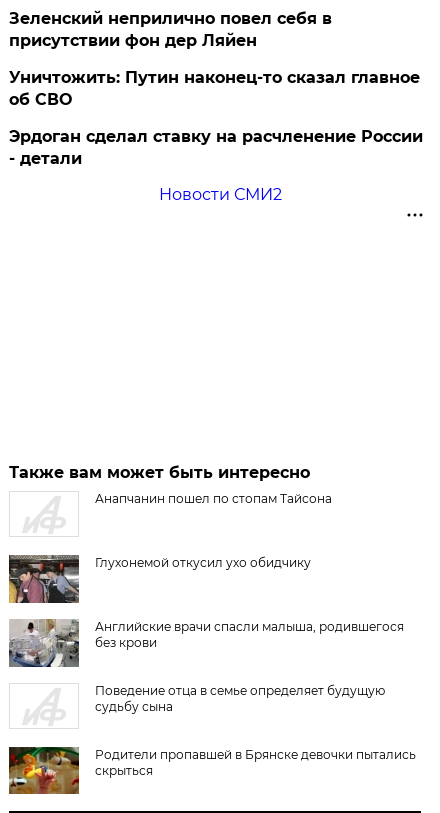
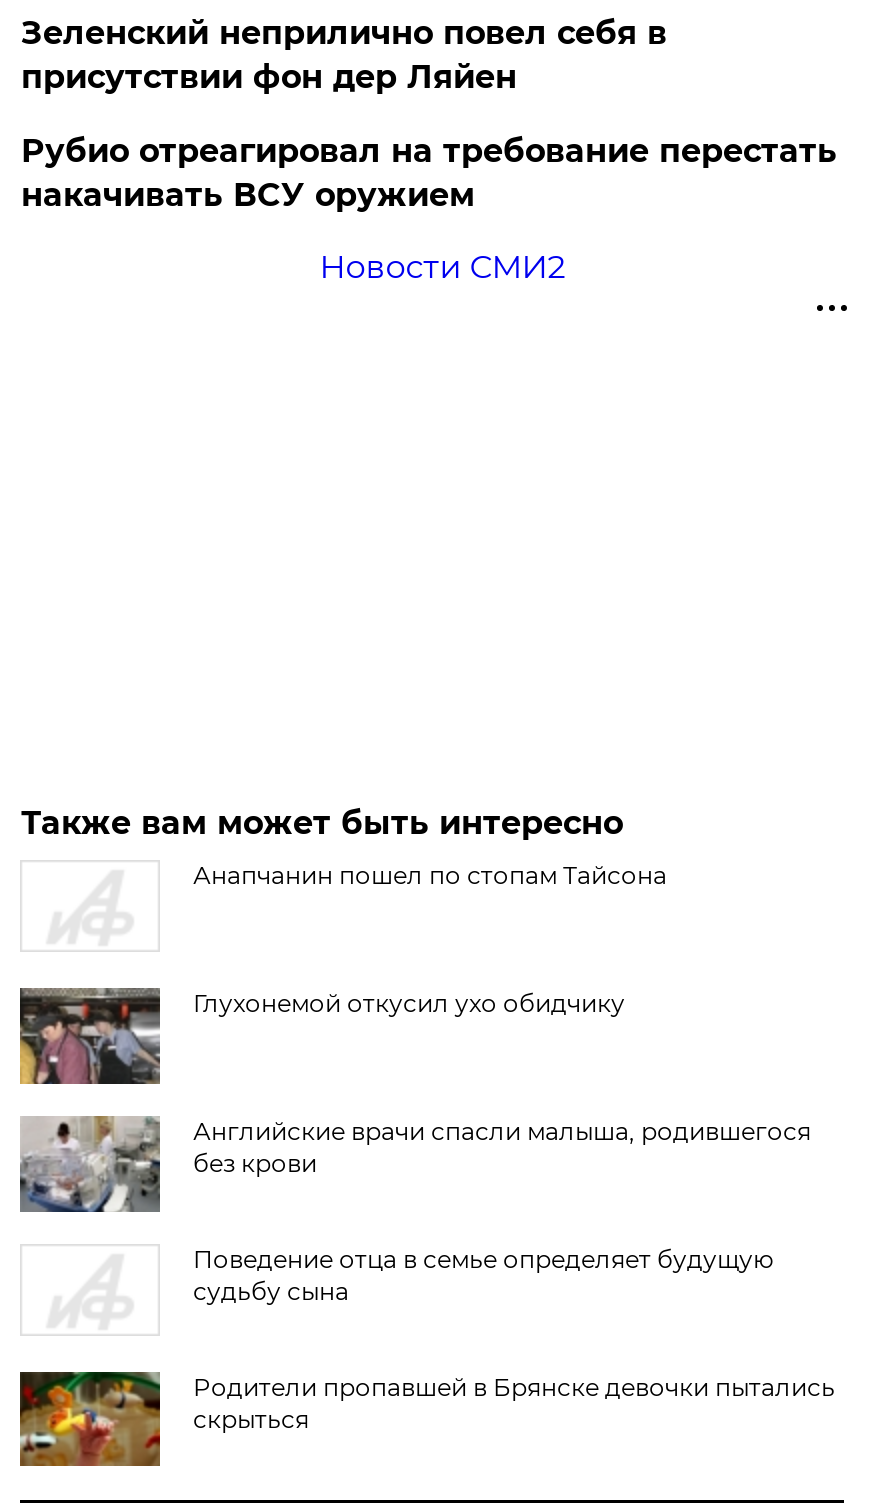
- Уничтожить: Путин наконец-то сказал главное
- об СВО
- Эрдоган сделал ставку на расчленение России
- - детали
+ Рубио отреагировал на требование перестать
+ накачивать ВСУ оружием
